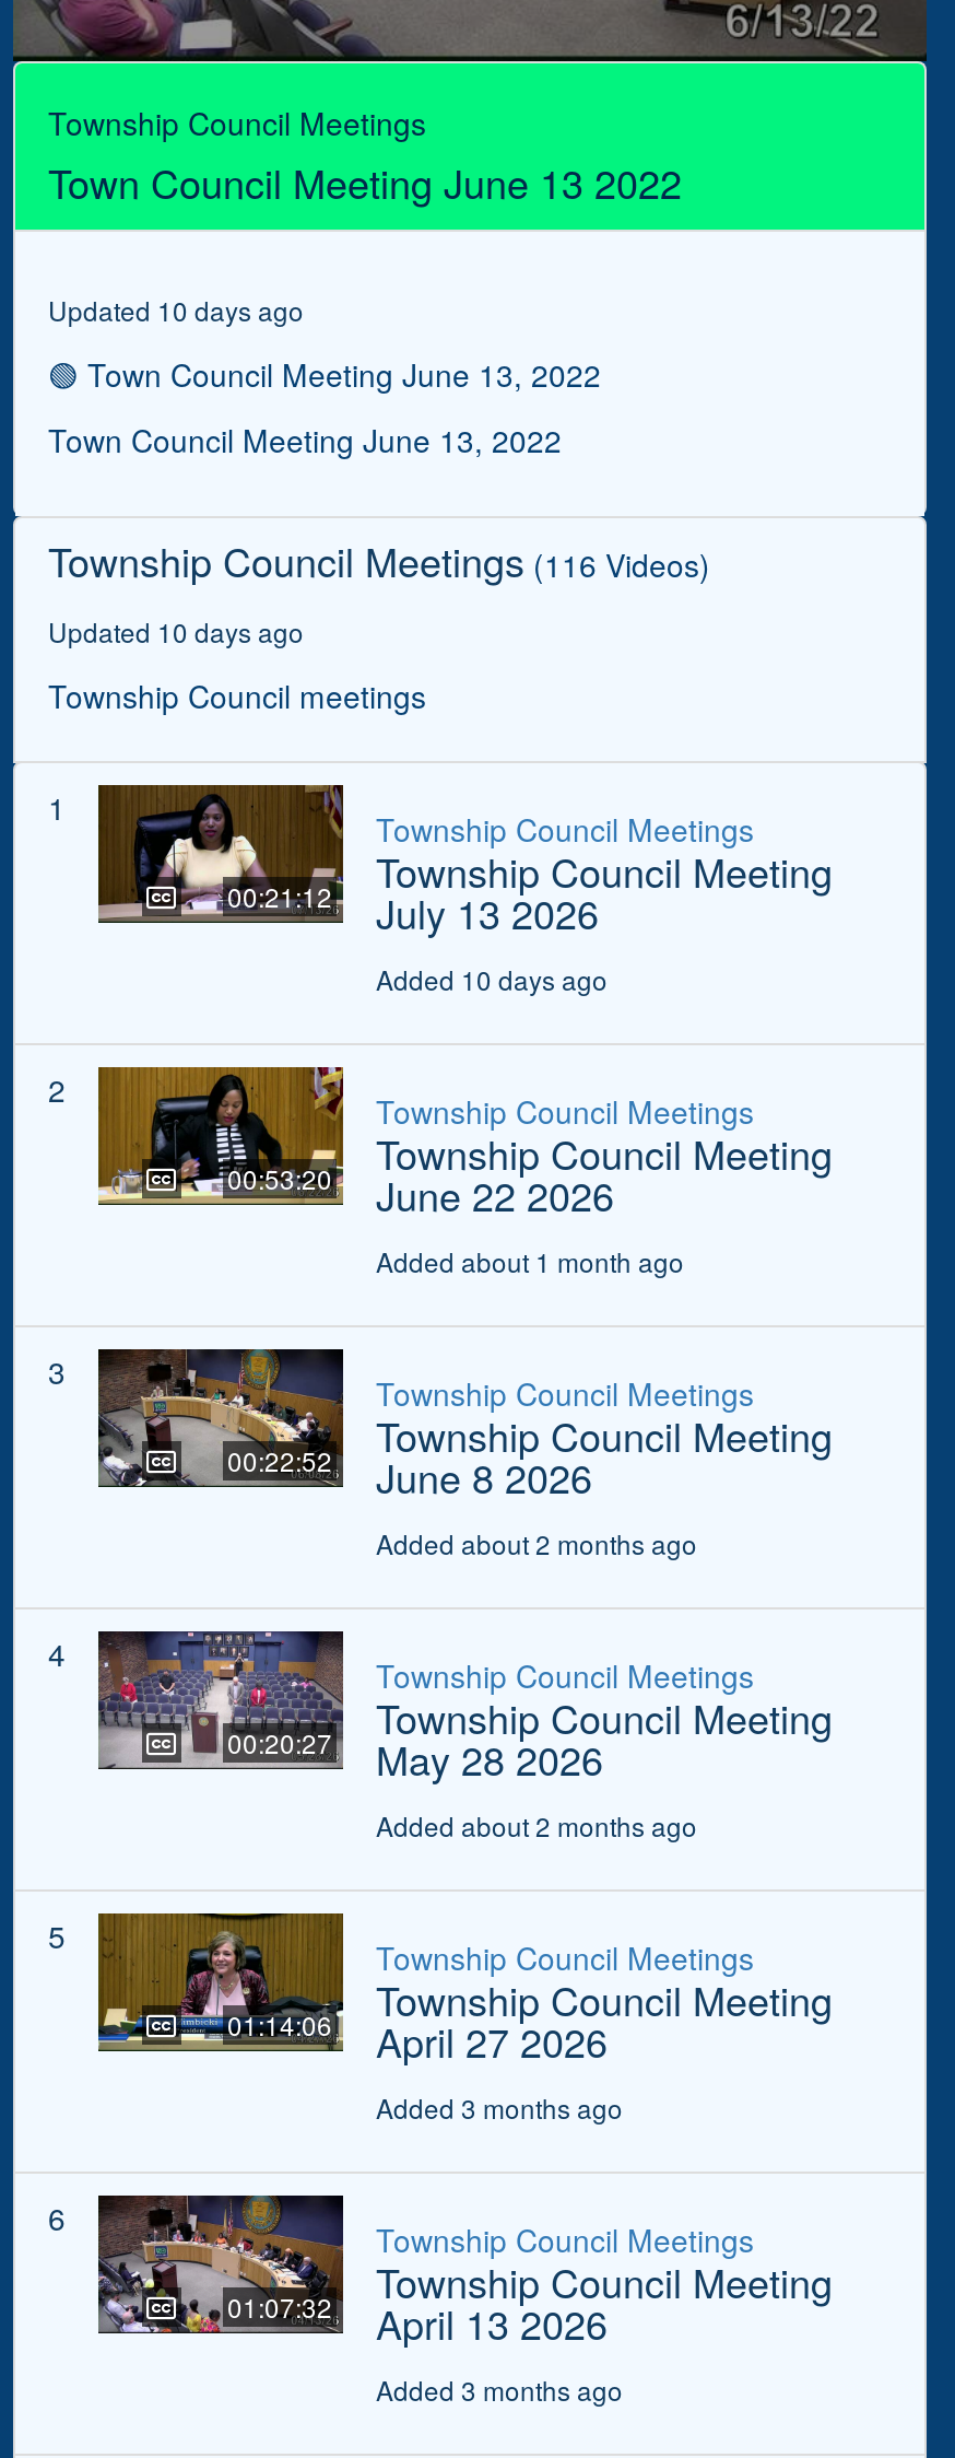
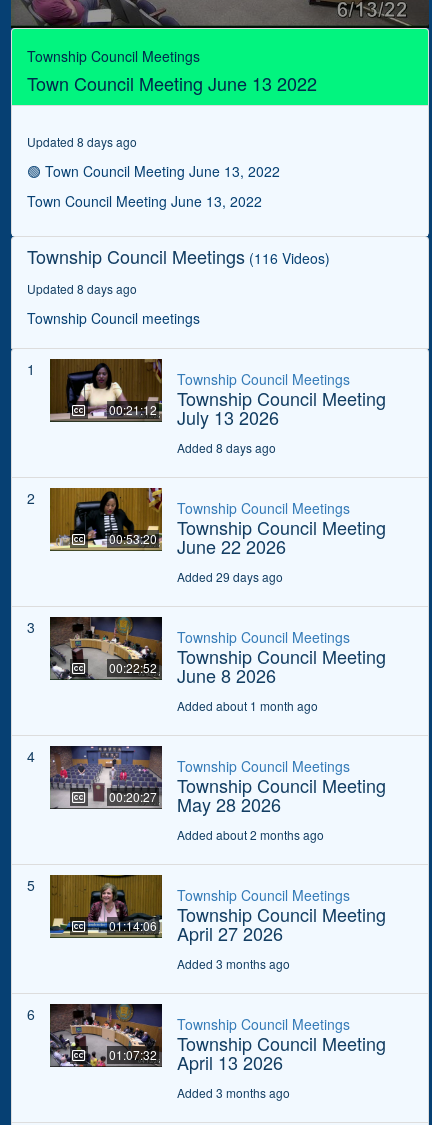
- Updated 10 days ago
+ Updated 8 days ago

- Updated 10 days ago
+ Updated 8 days ago

- Added 10 days ago
+ Added 8 days ago

+ Added 29 days ago

moved down: Added about 1 month ago

- Added about 2 months ago
